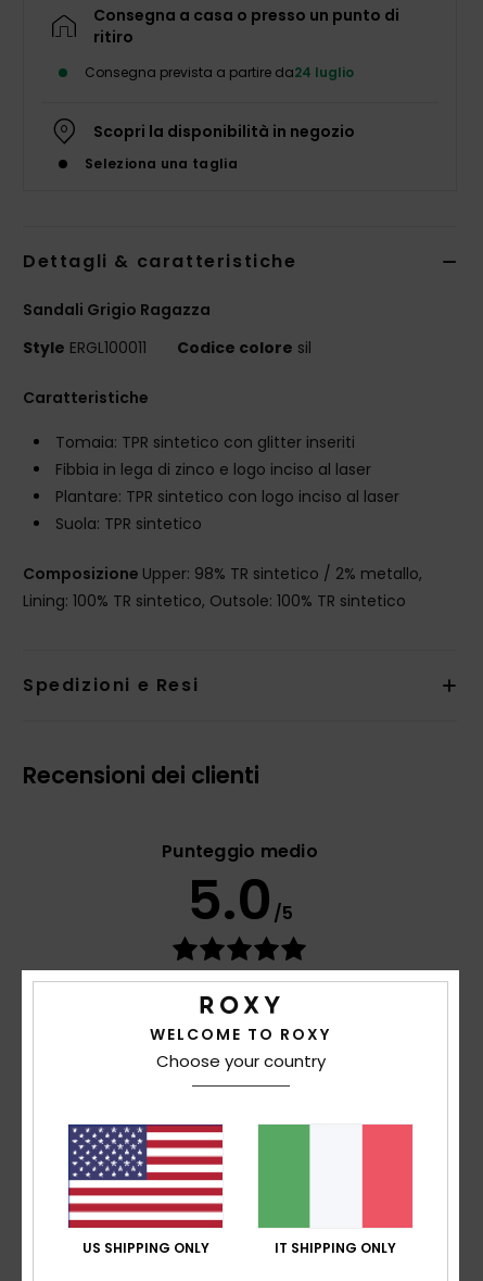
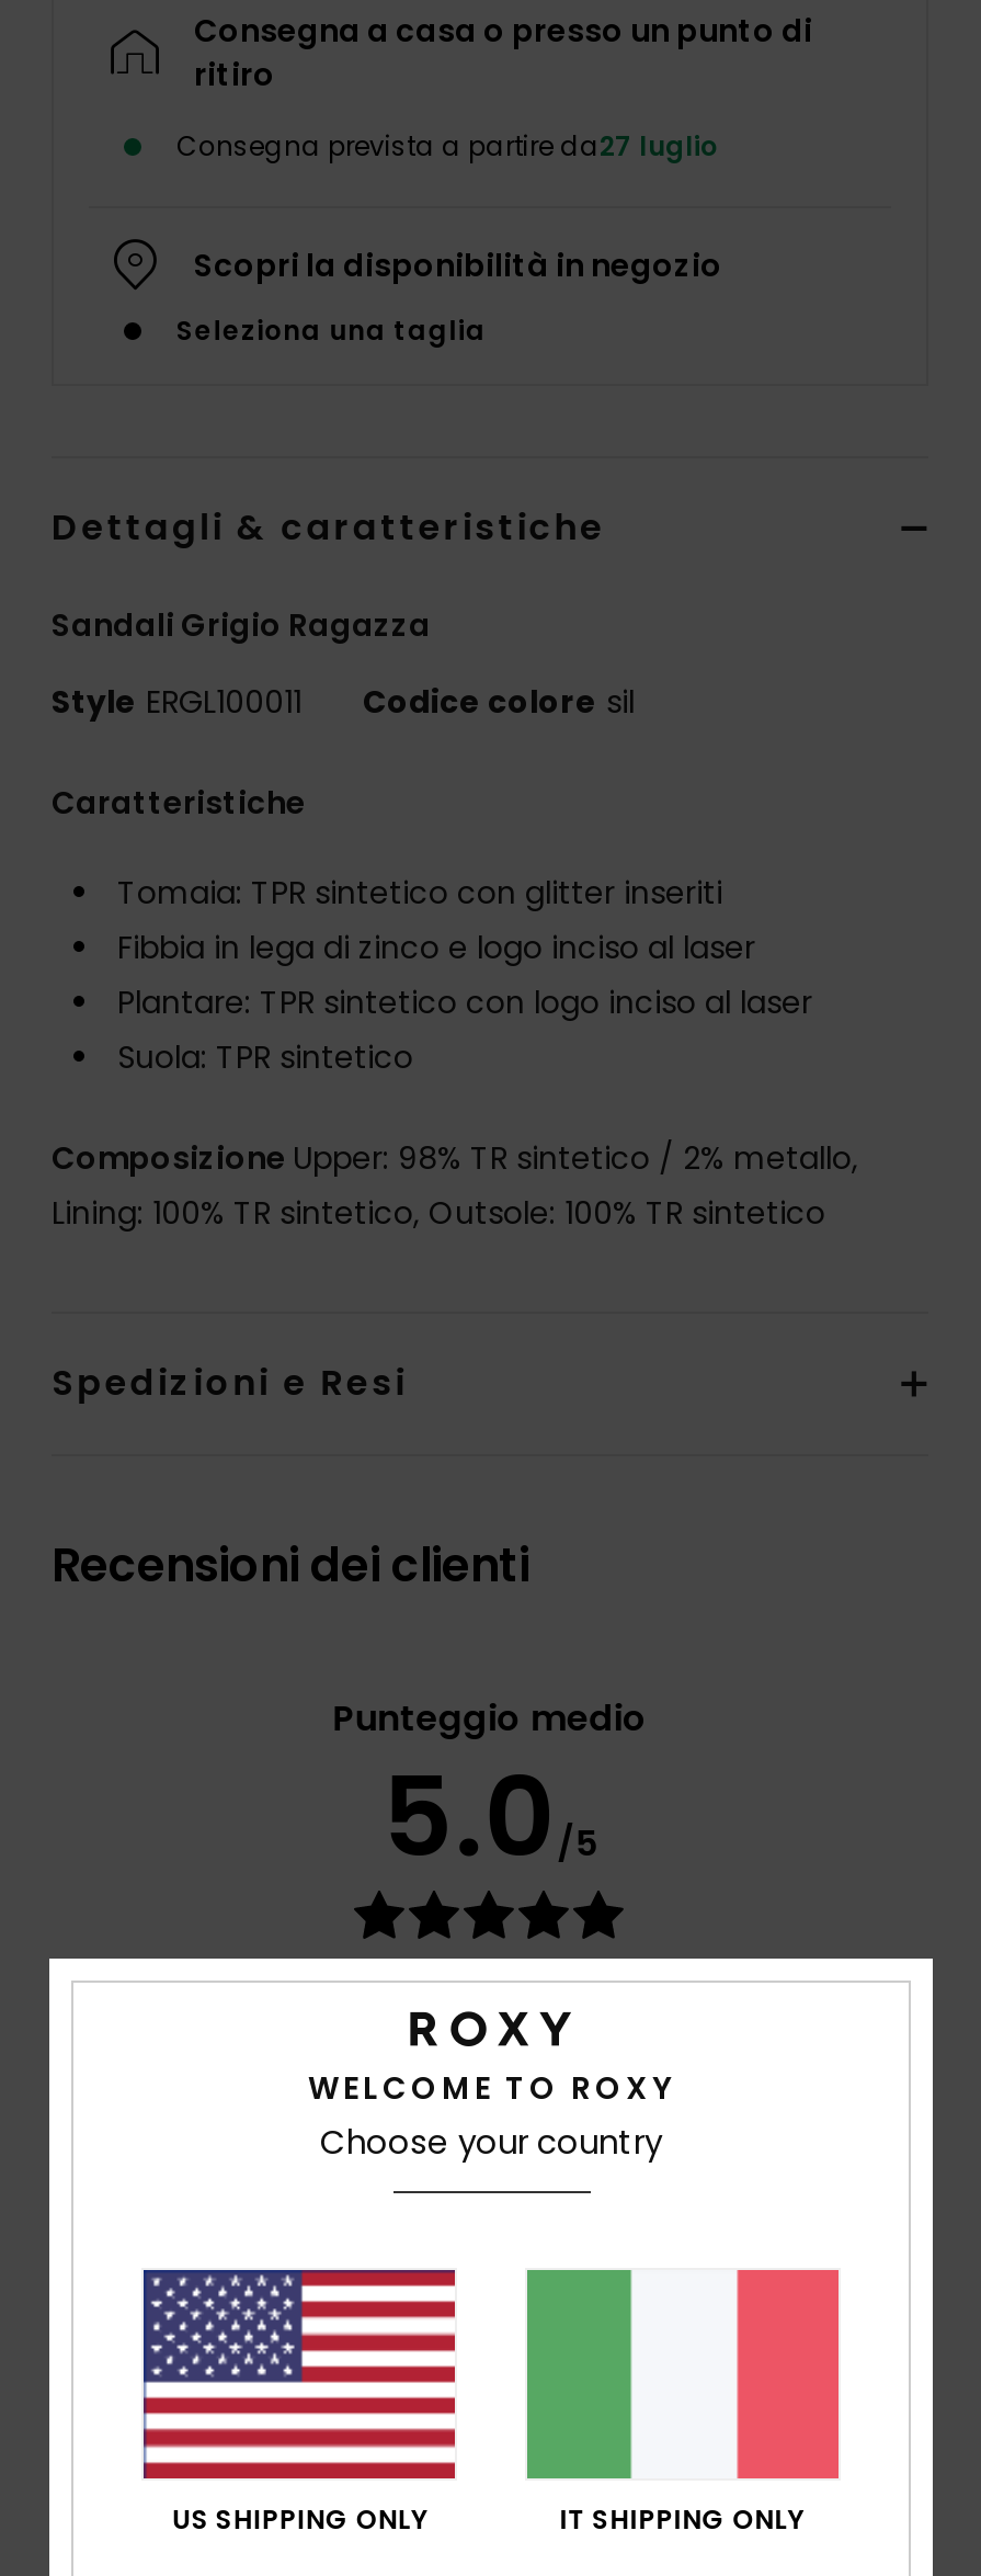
- Consegna prevista a partire da24 luglio
+ Consegna prevista a partire da27 luglio
